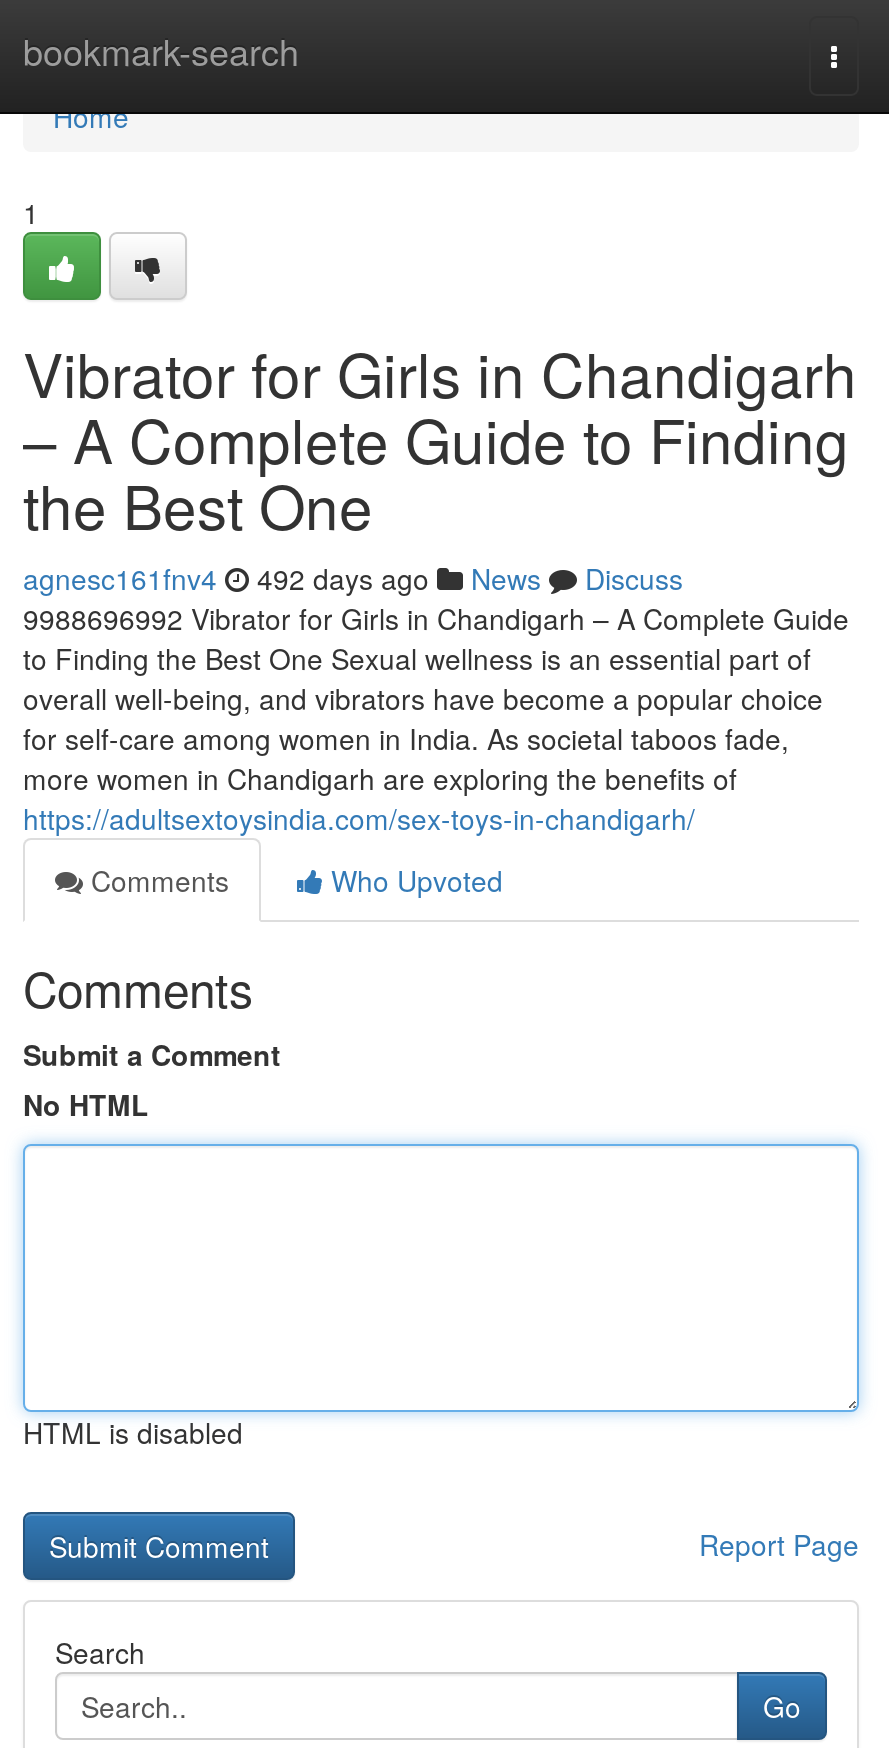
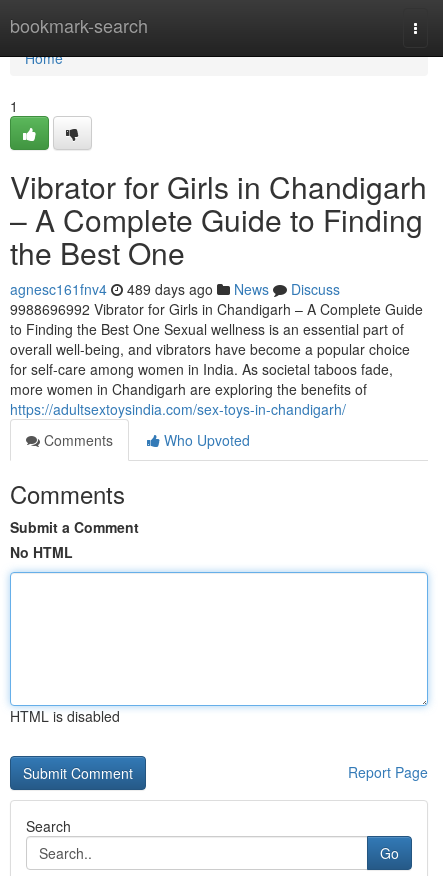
- agnesc161fnv4 492 days ago News Discuss
+ agnesc161fnv4 489 days ago News Discuss
